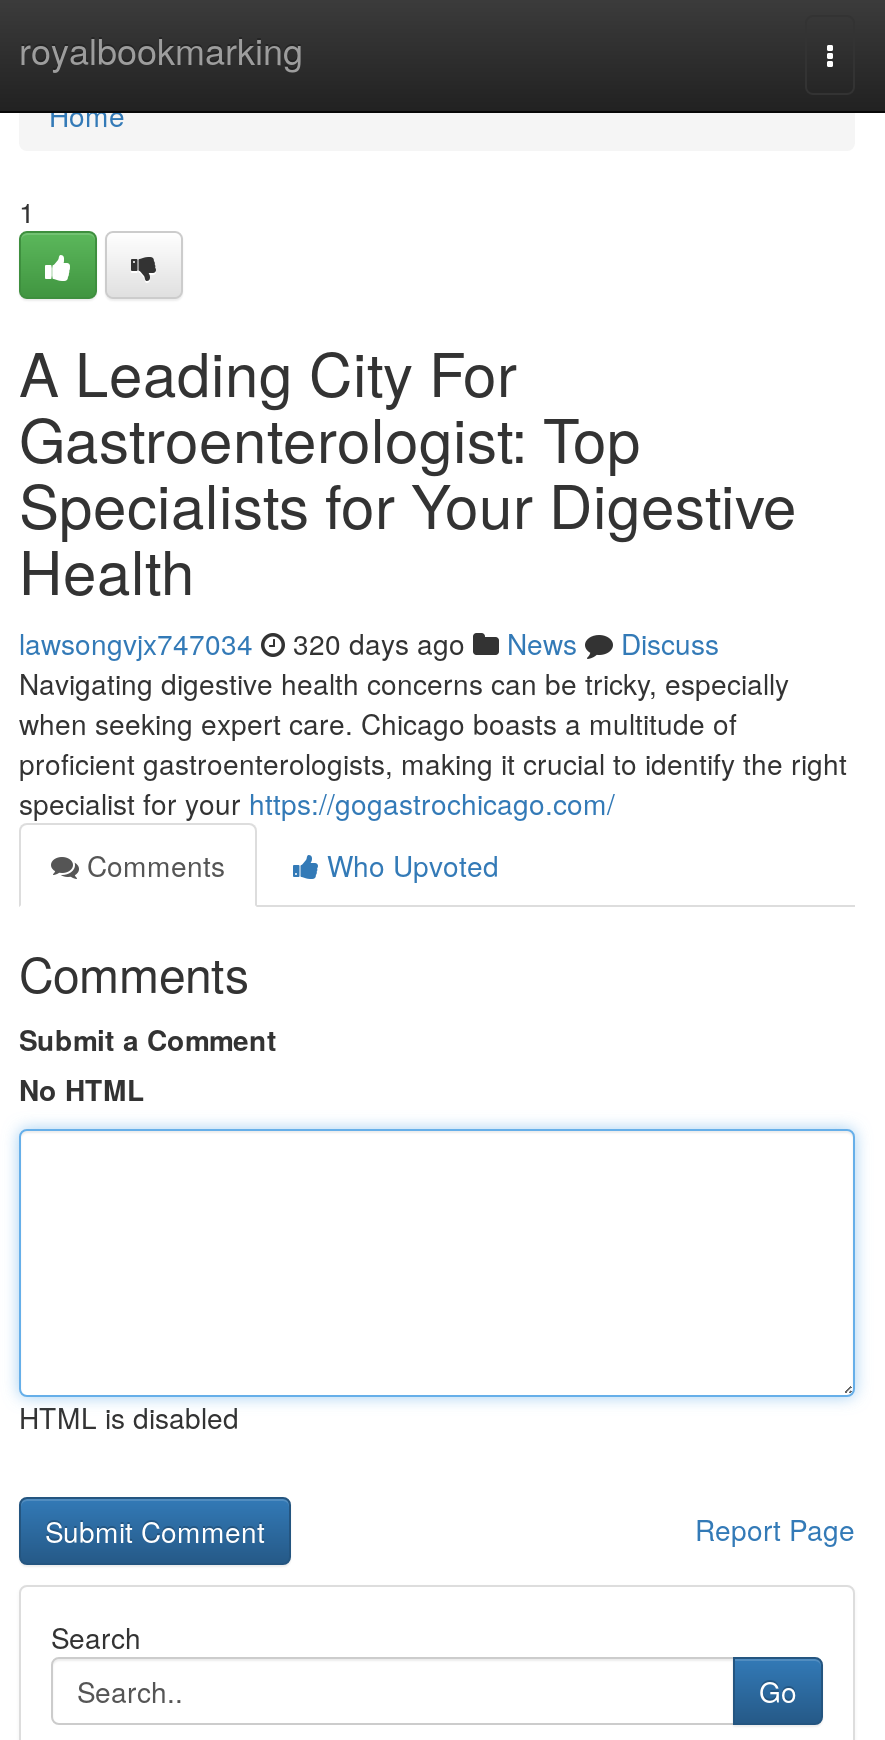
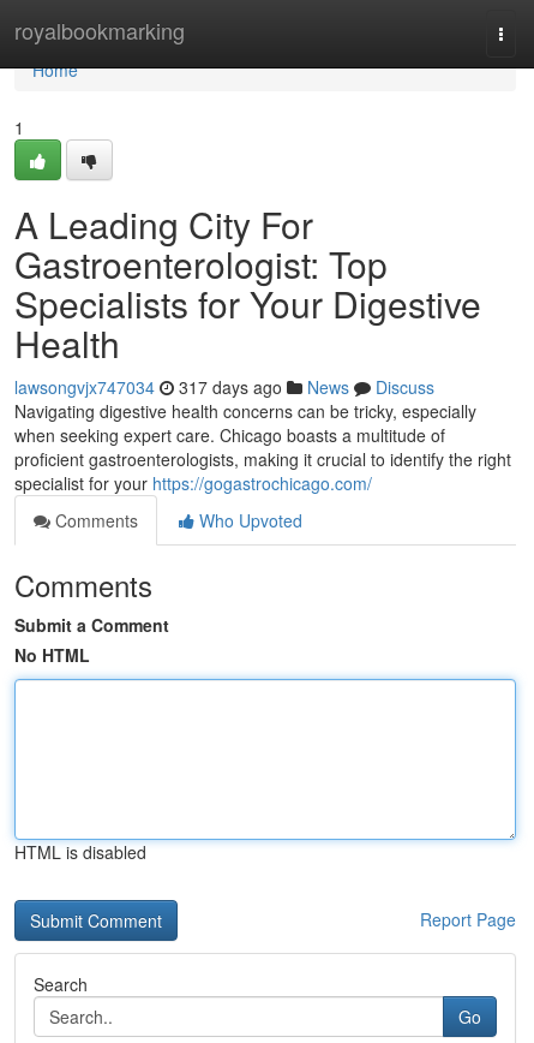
- lawsongvjx747034 320 days ago News Discuss
+ lawsongvjx747034 317 days ago News Discuss
